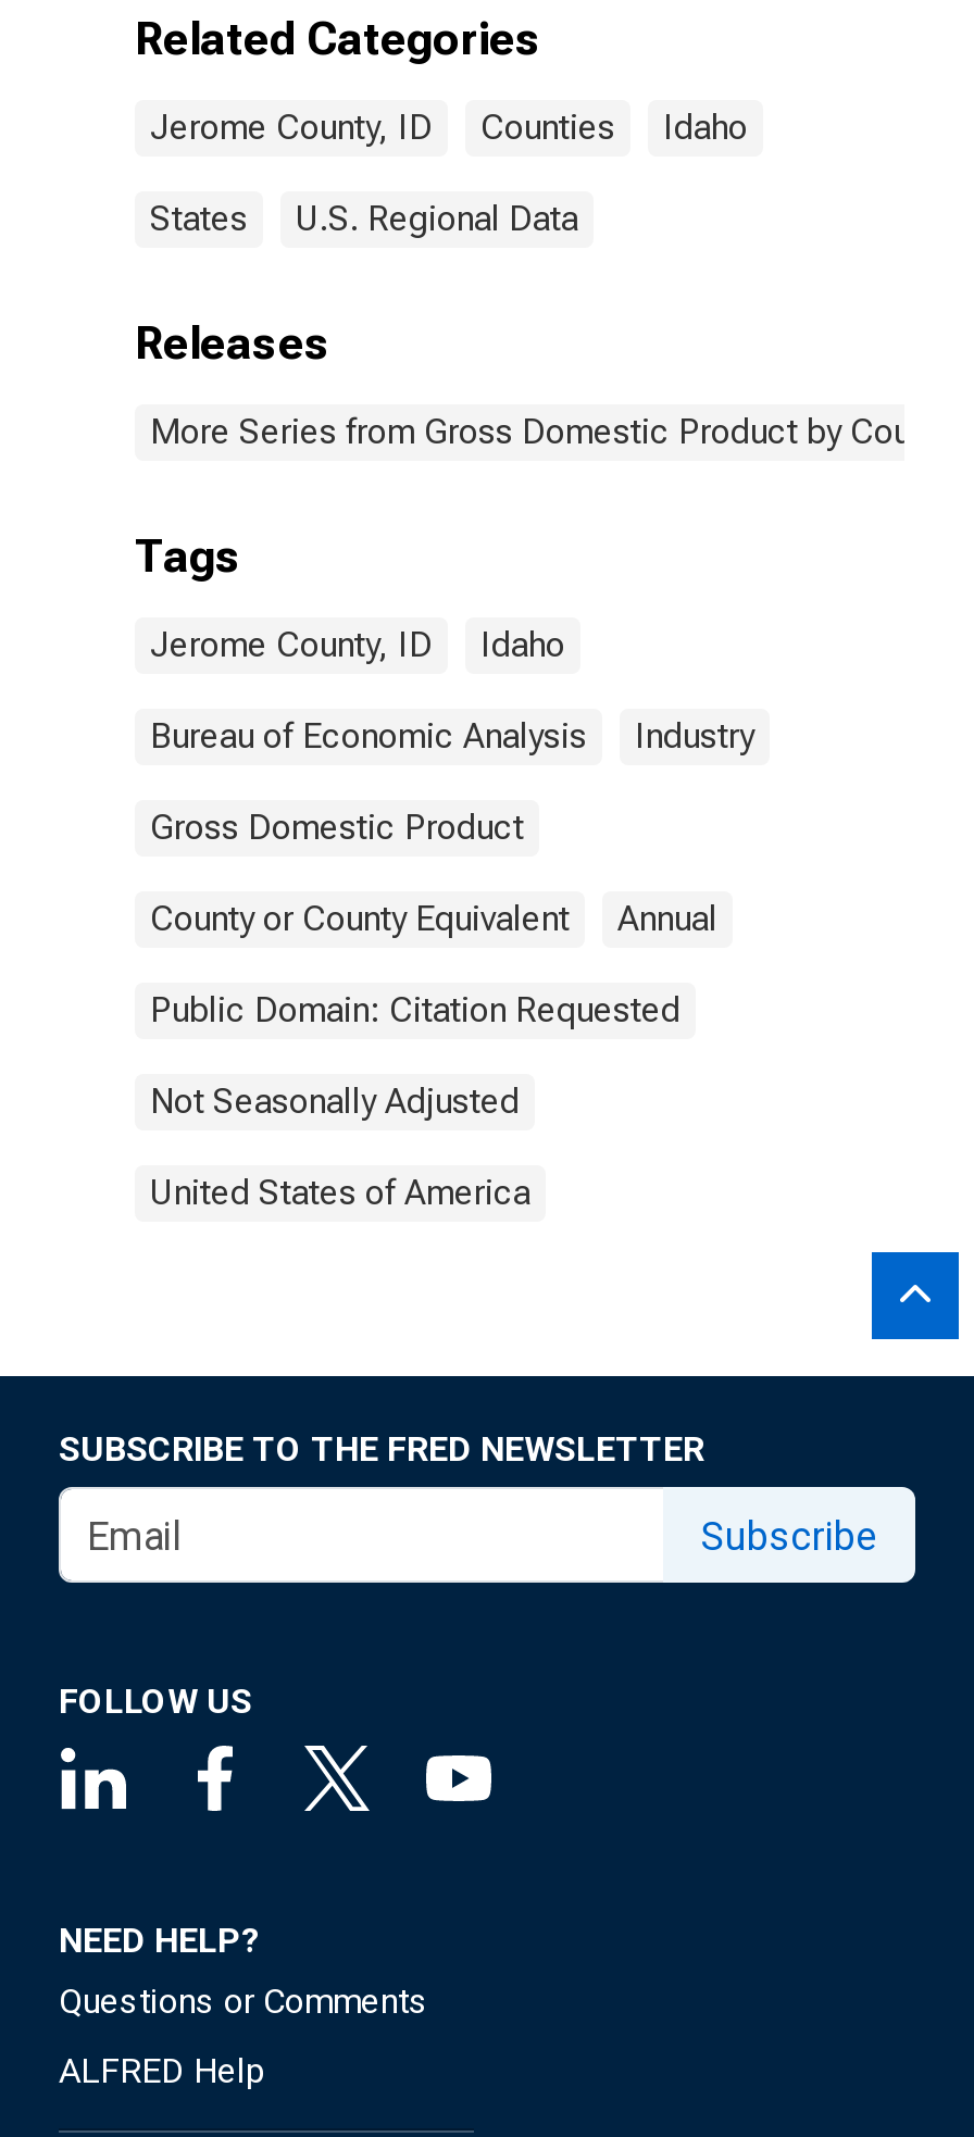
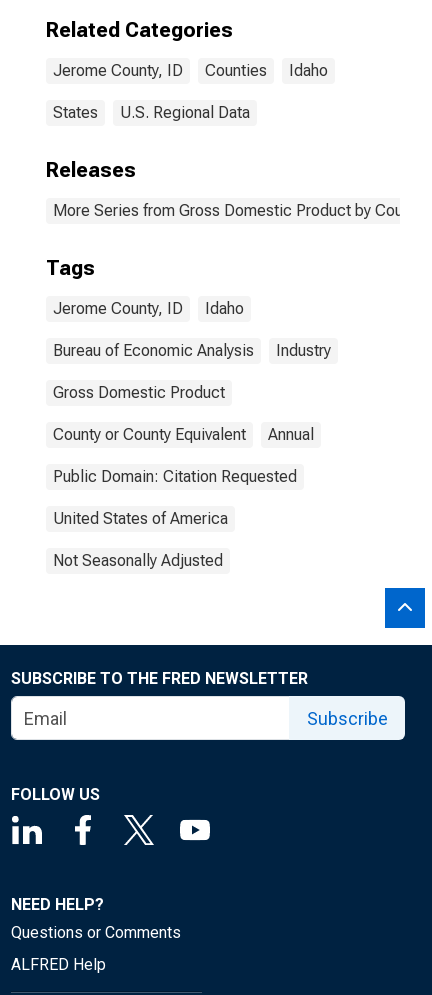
moved down: Not Seasonally Adjusted

moved up: United States of America
